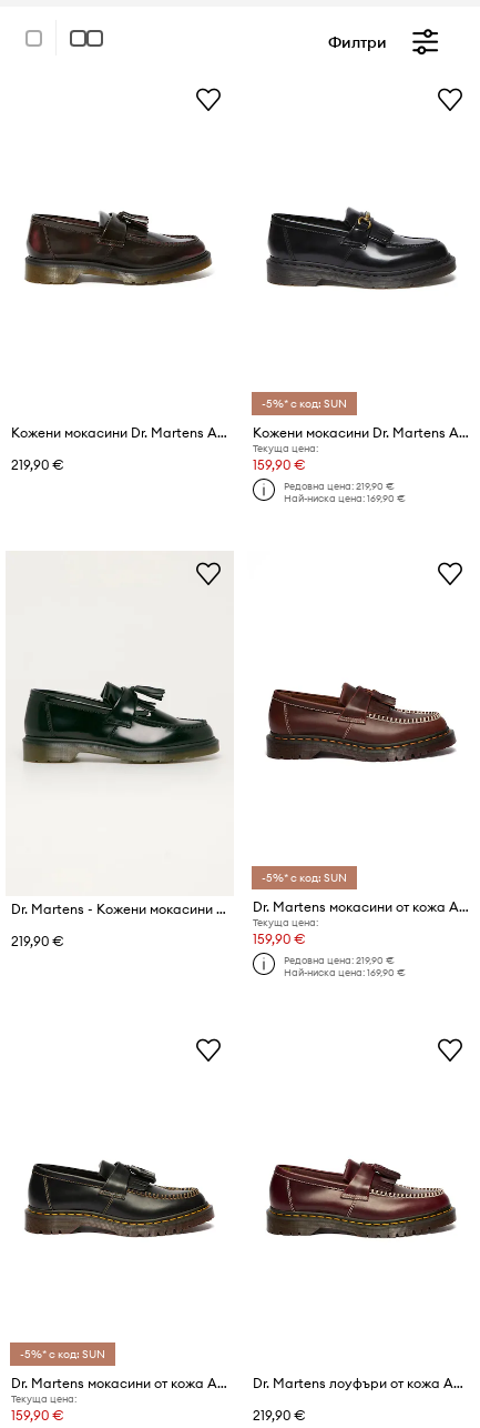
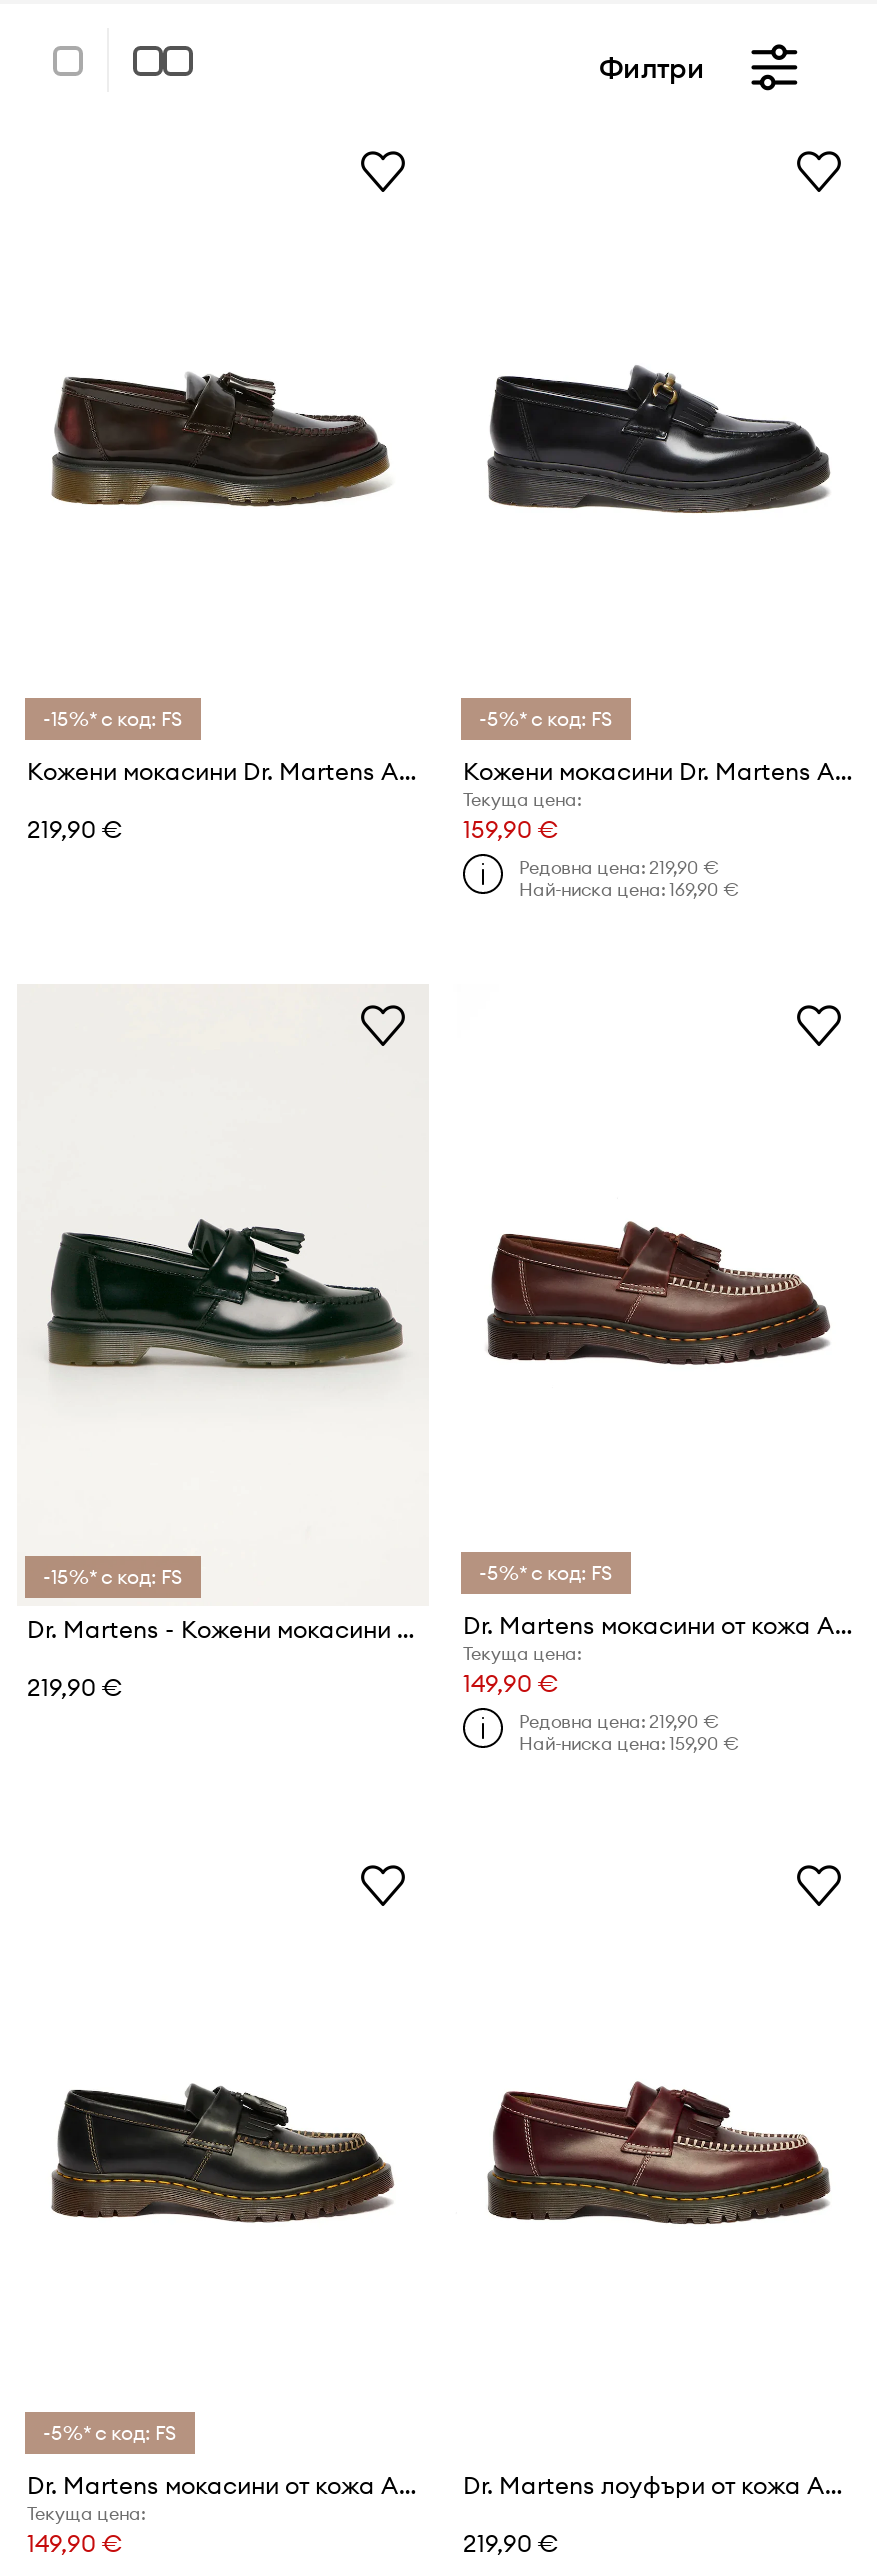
+ -15%* с код: FS

- -5%* с код: SUN
+ -5%* с код: FS

+ -15%* с код: FS

- -5%* с код: SUN
+ -5%* с код: FS

- 159,90 €
+ 149,90 €

- Най-ниска цена: 169,90 €
+ Най-ниска цена: 159,90 €

- -5%* с код: SUN
+ -5%* с код: FS

- 159,90 €
+ 149,90 €
